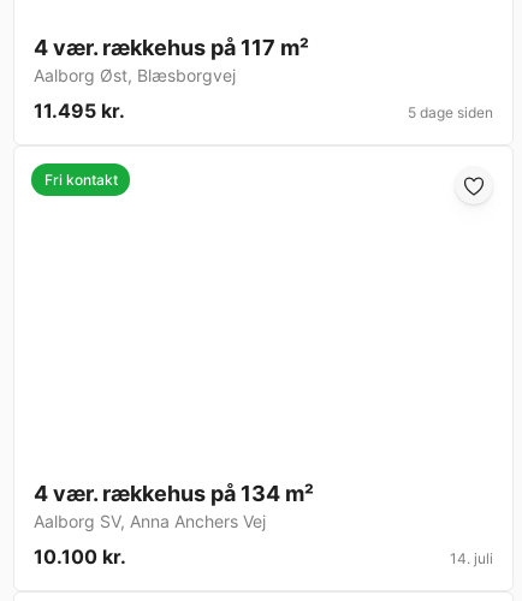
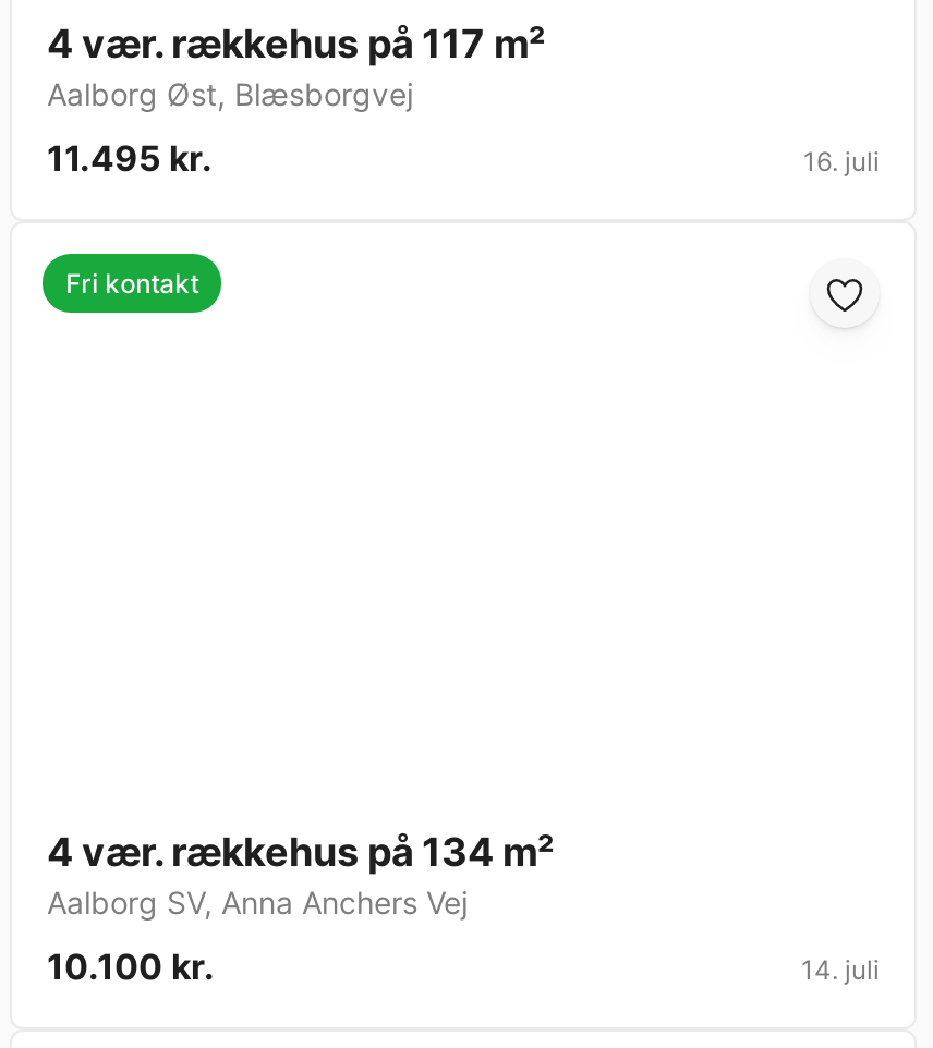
- 5 dage siden
+ 16. juli
